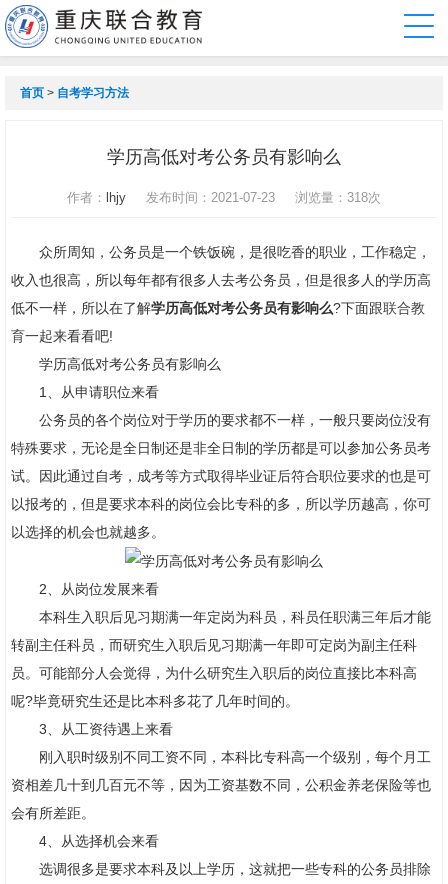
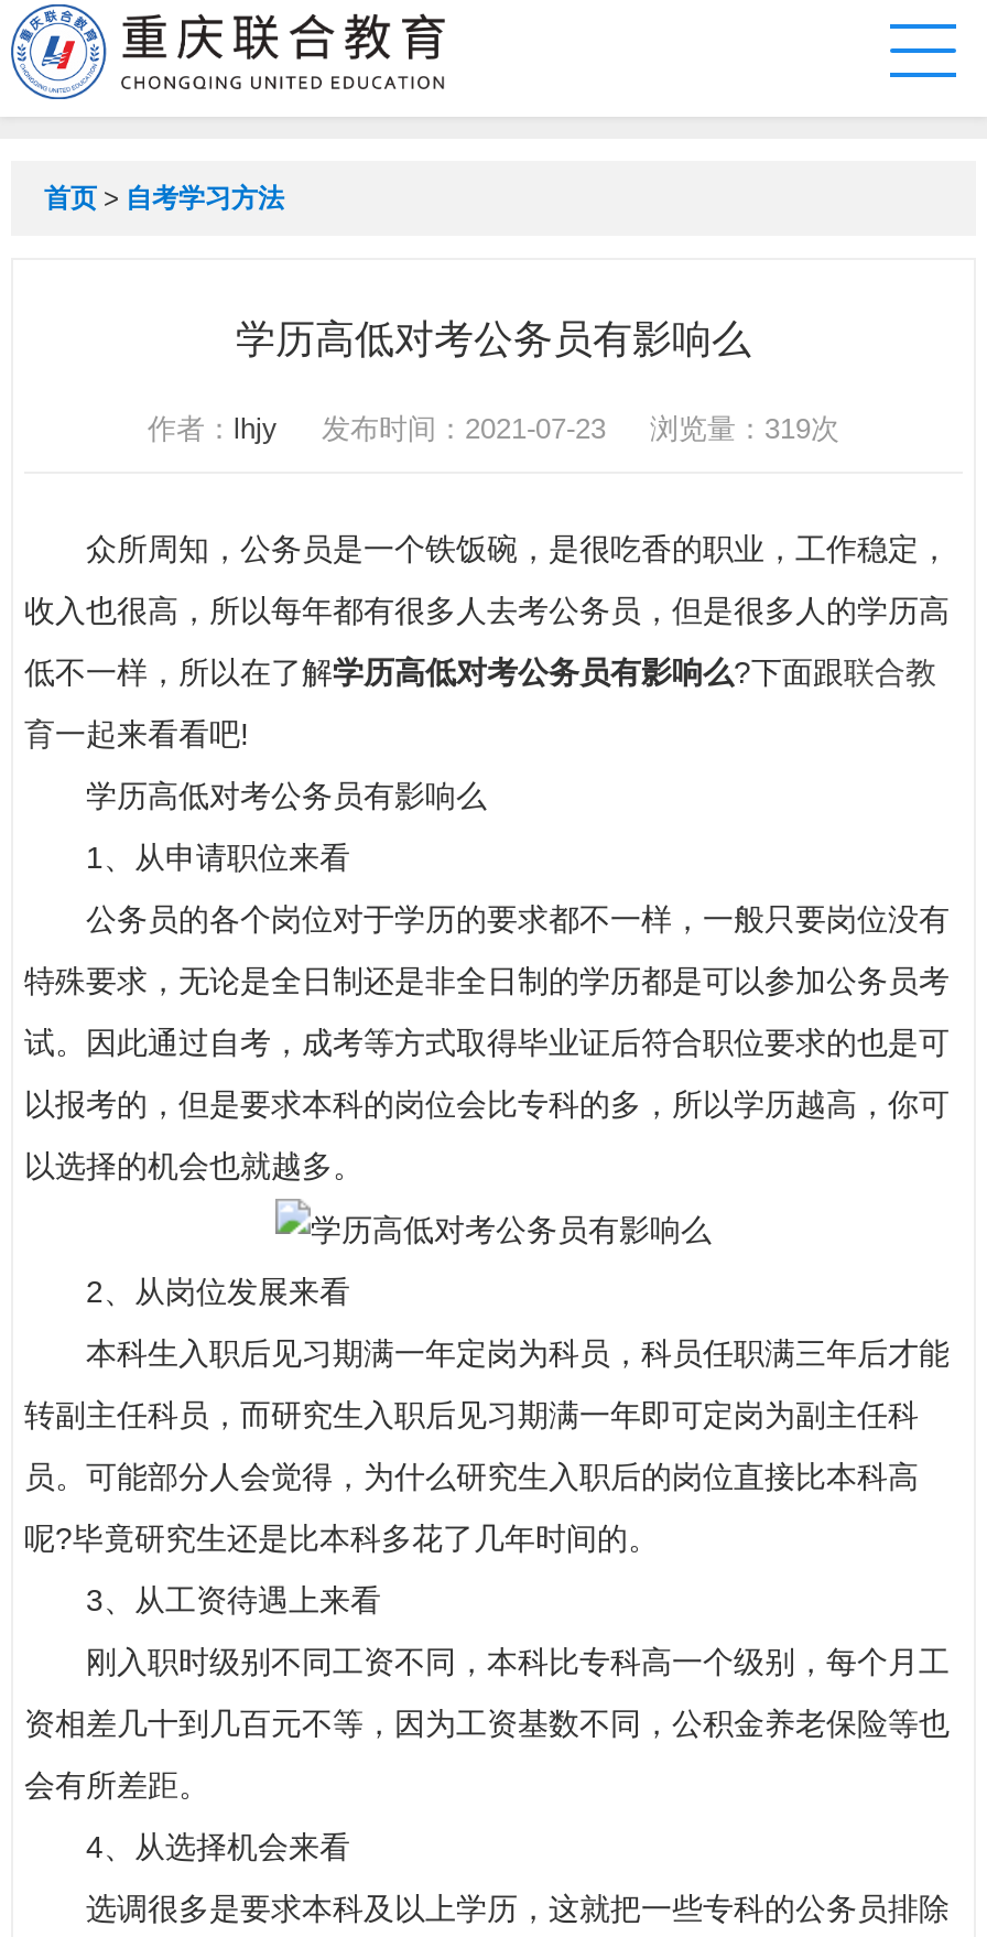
- 作者：lhjy 发布时间：2021-07-23 浏览量：318次
+ 作者：lhjy 发布时间：2021-07-23 浏览量：319次
